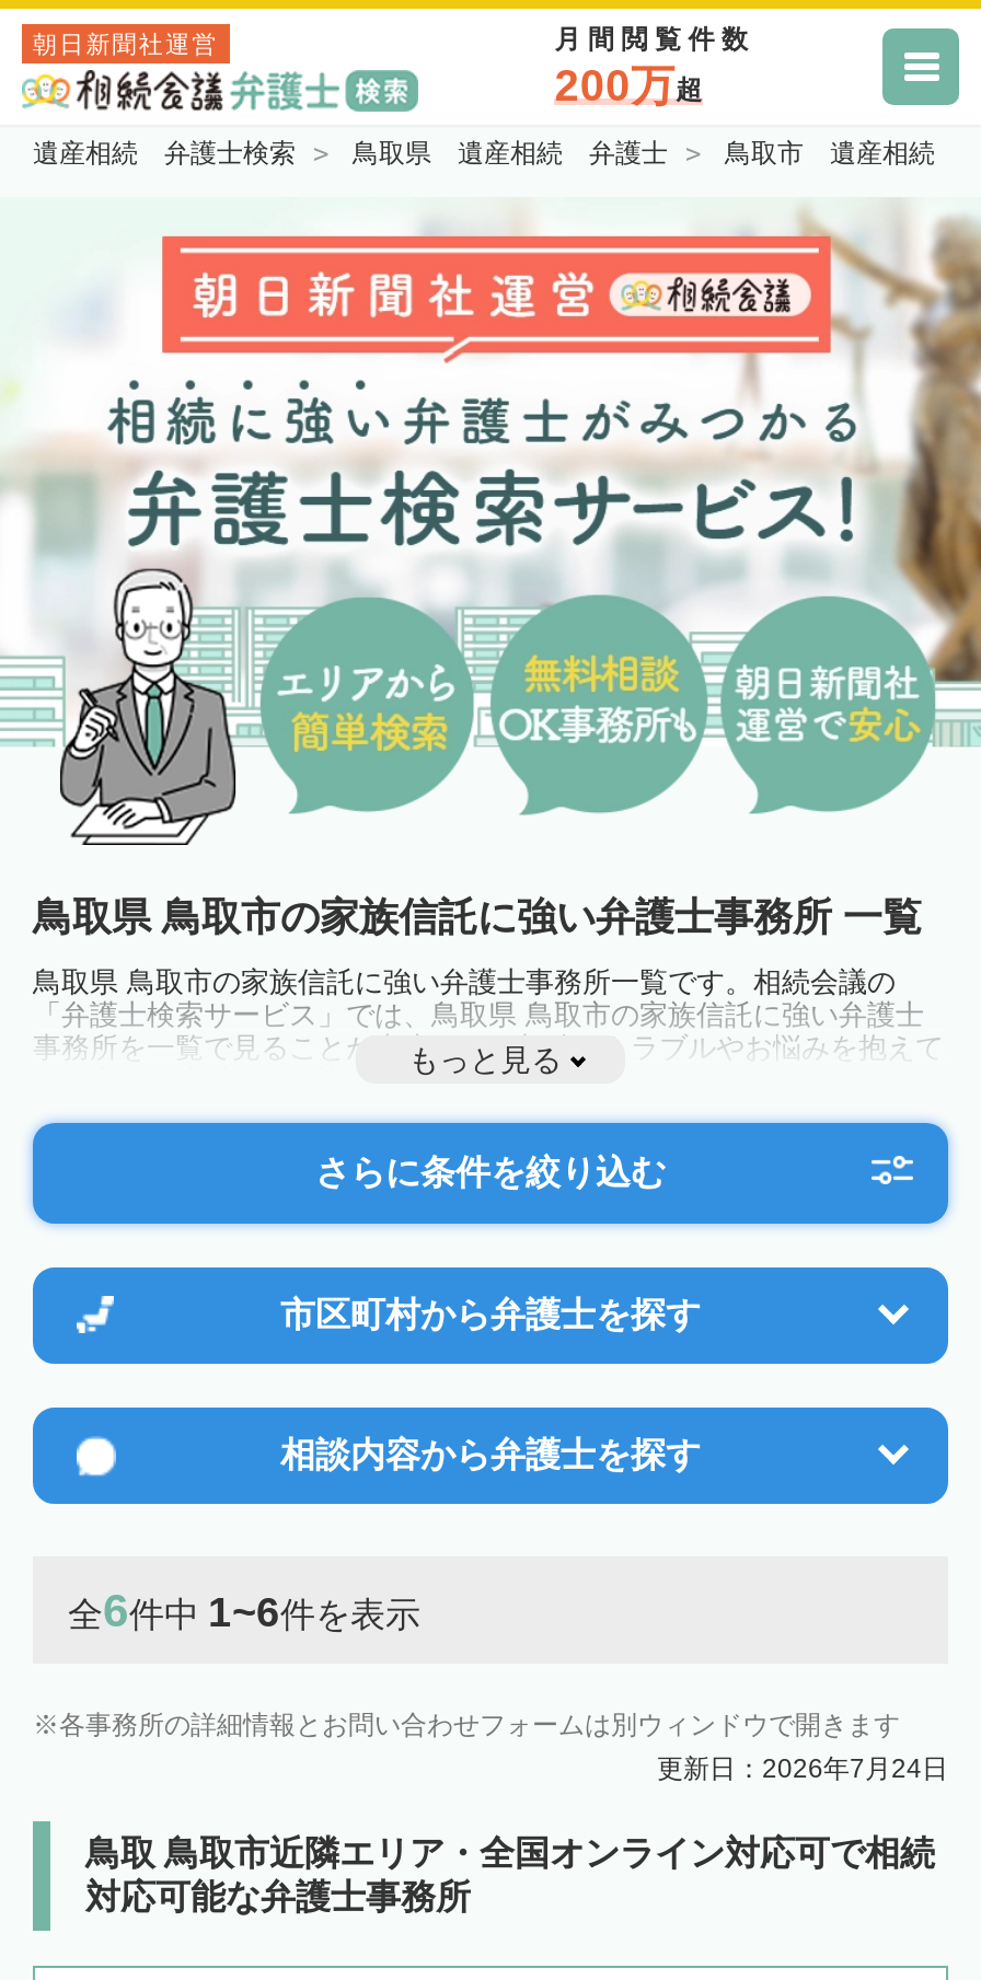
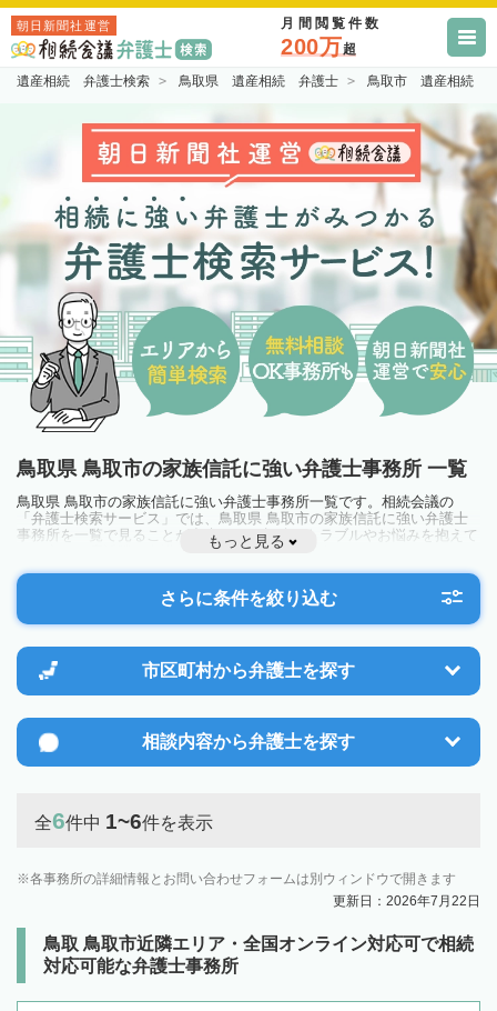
- 更新日：2026年7月24日
+ 更新日：2026年7月22日
